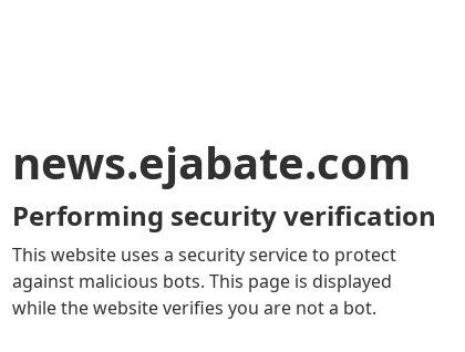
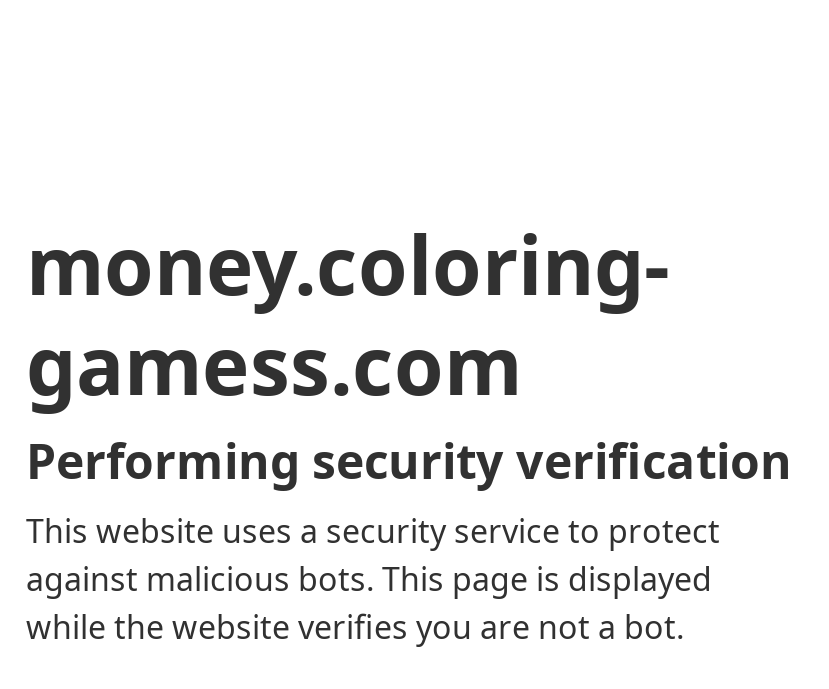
- news.ejabate.com
+ money.coloring-
+ gamess.com
